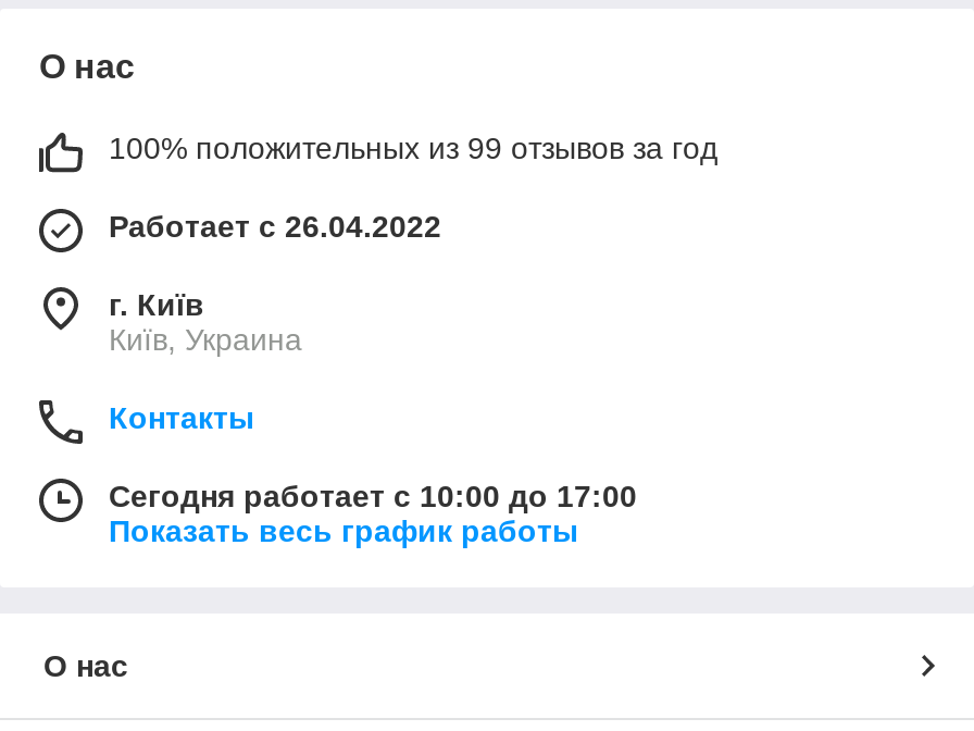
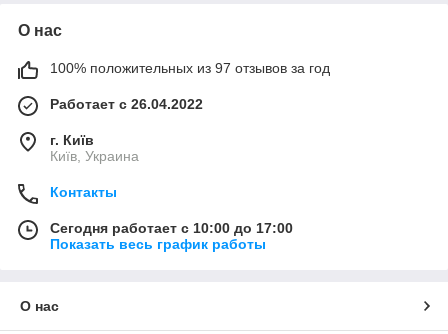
- 100% положительных из 99 отзывов за год
+ 100% положительных из 97 отзывов за год
